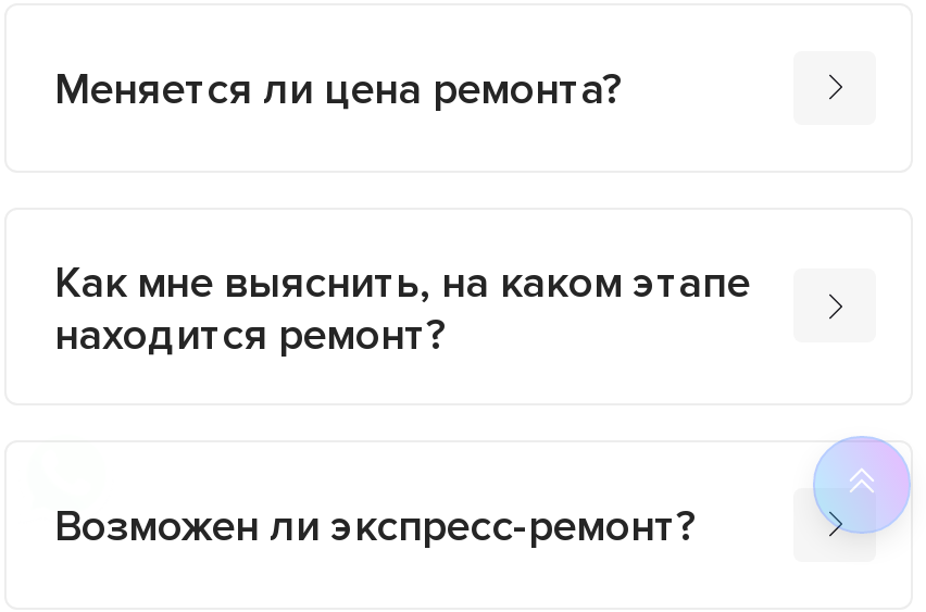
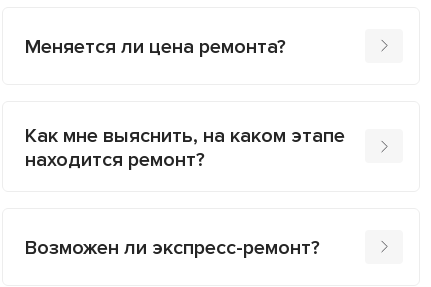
- [image]
